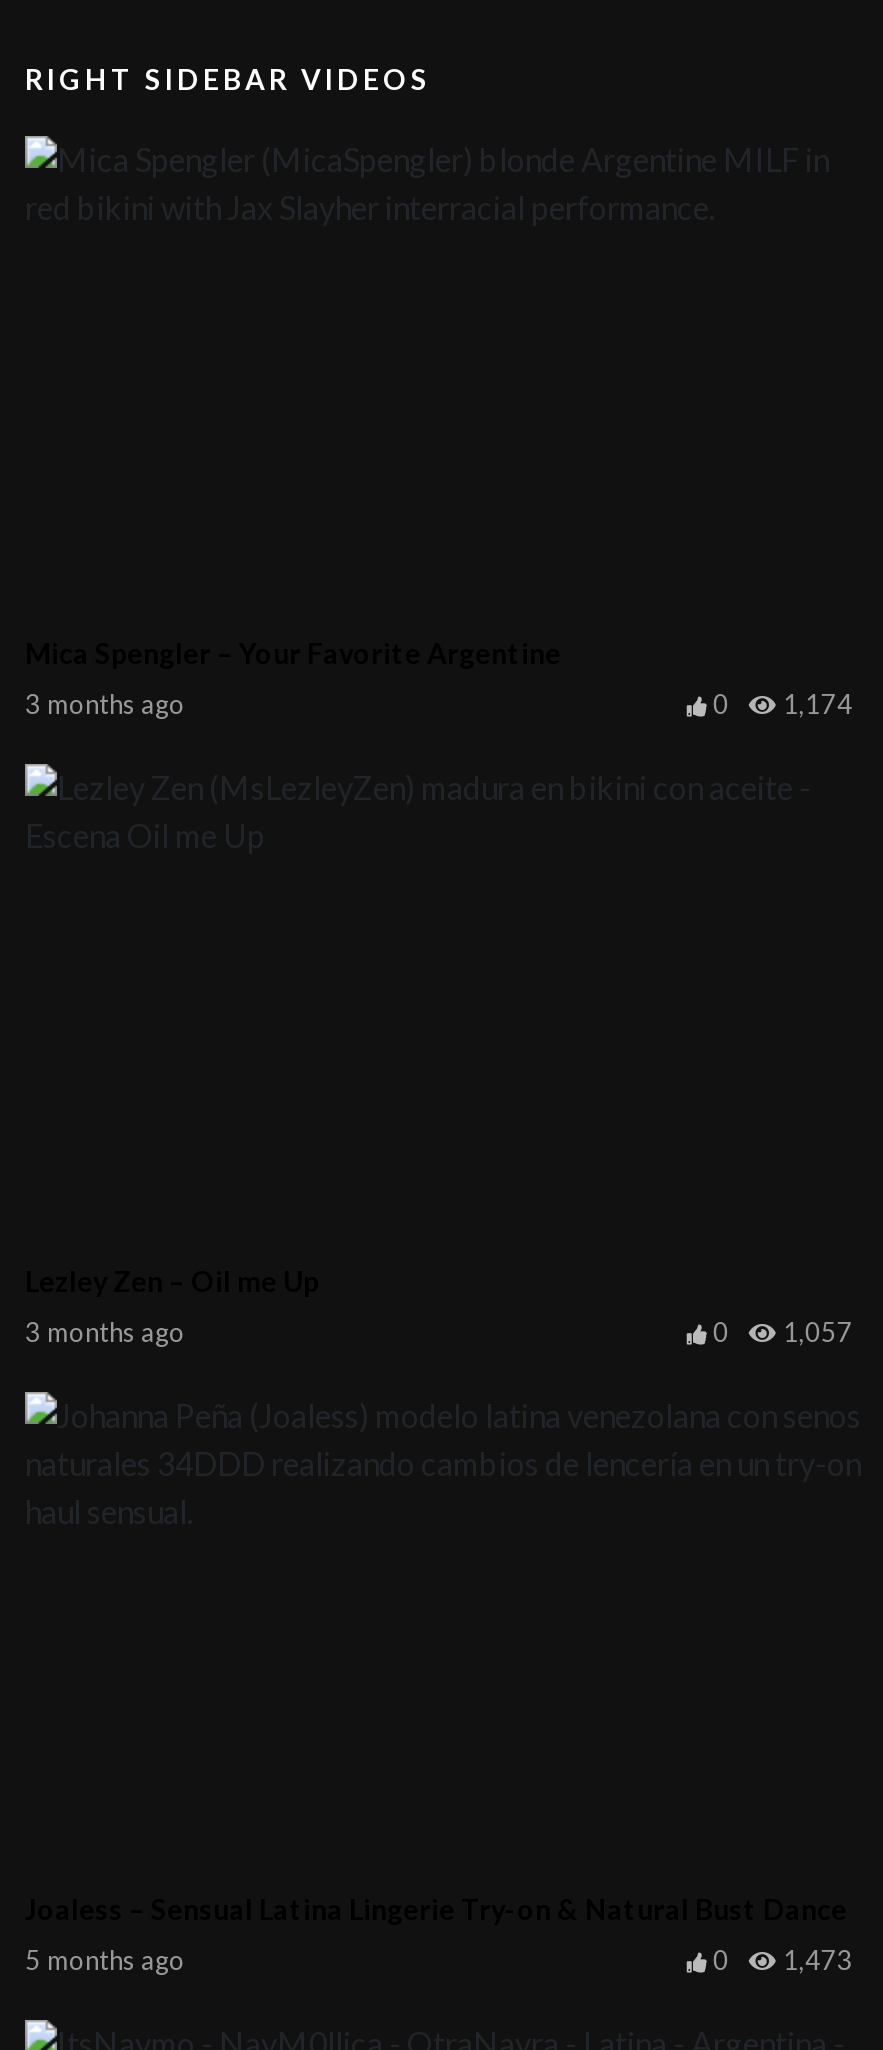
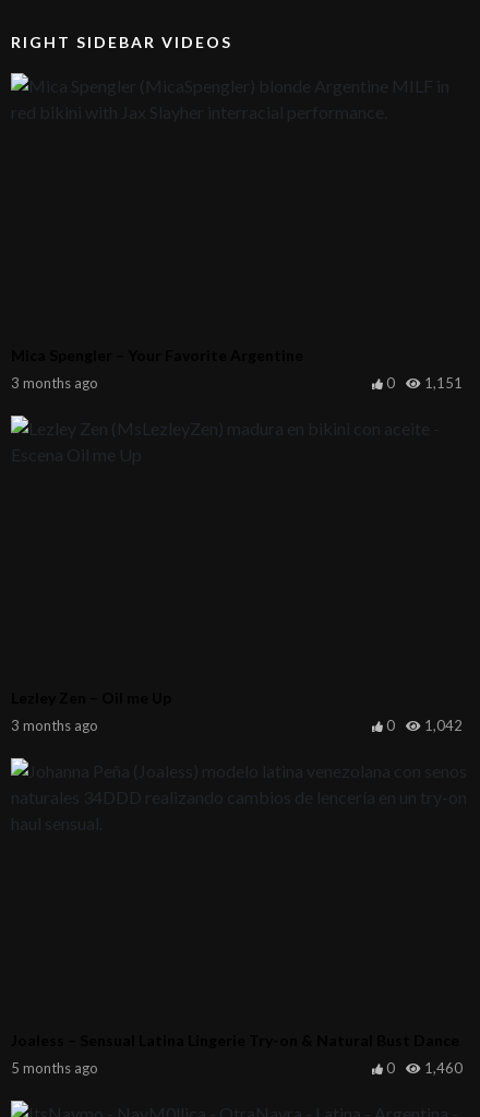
- 0 1,174
+ 0 1,151

- 0 1,057
+ 0 1,042

- 0 1,473
+ 0 1,460
